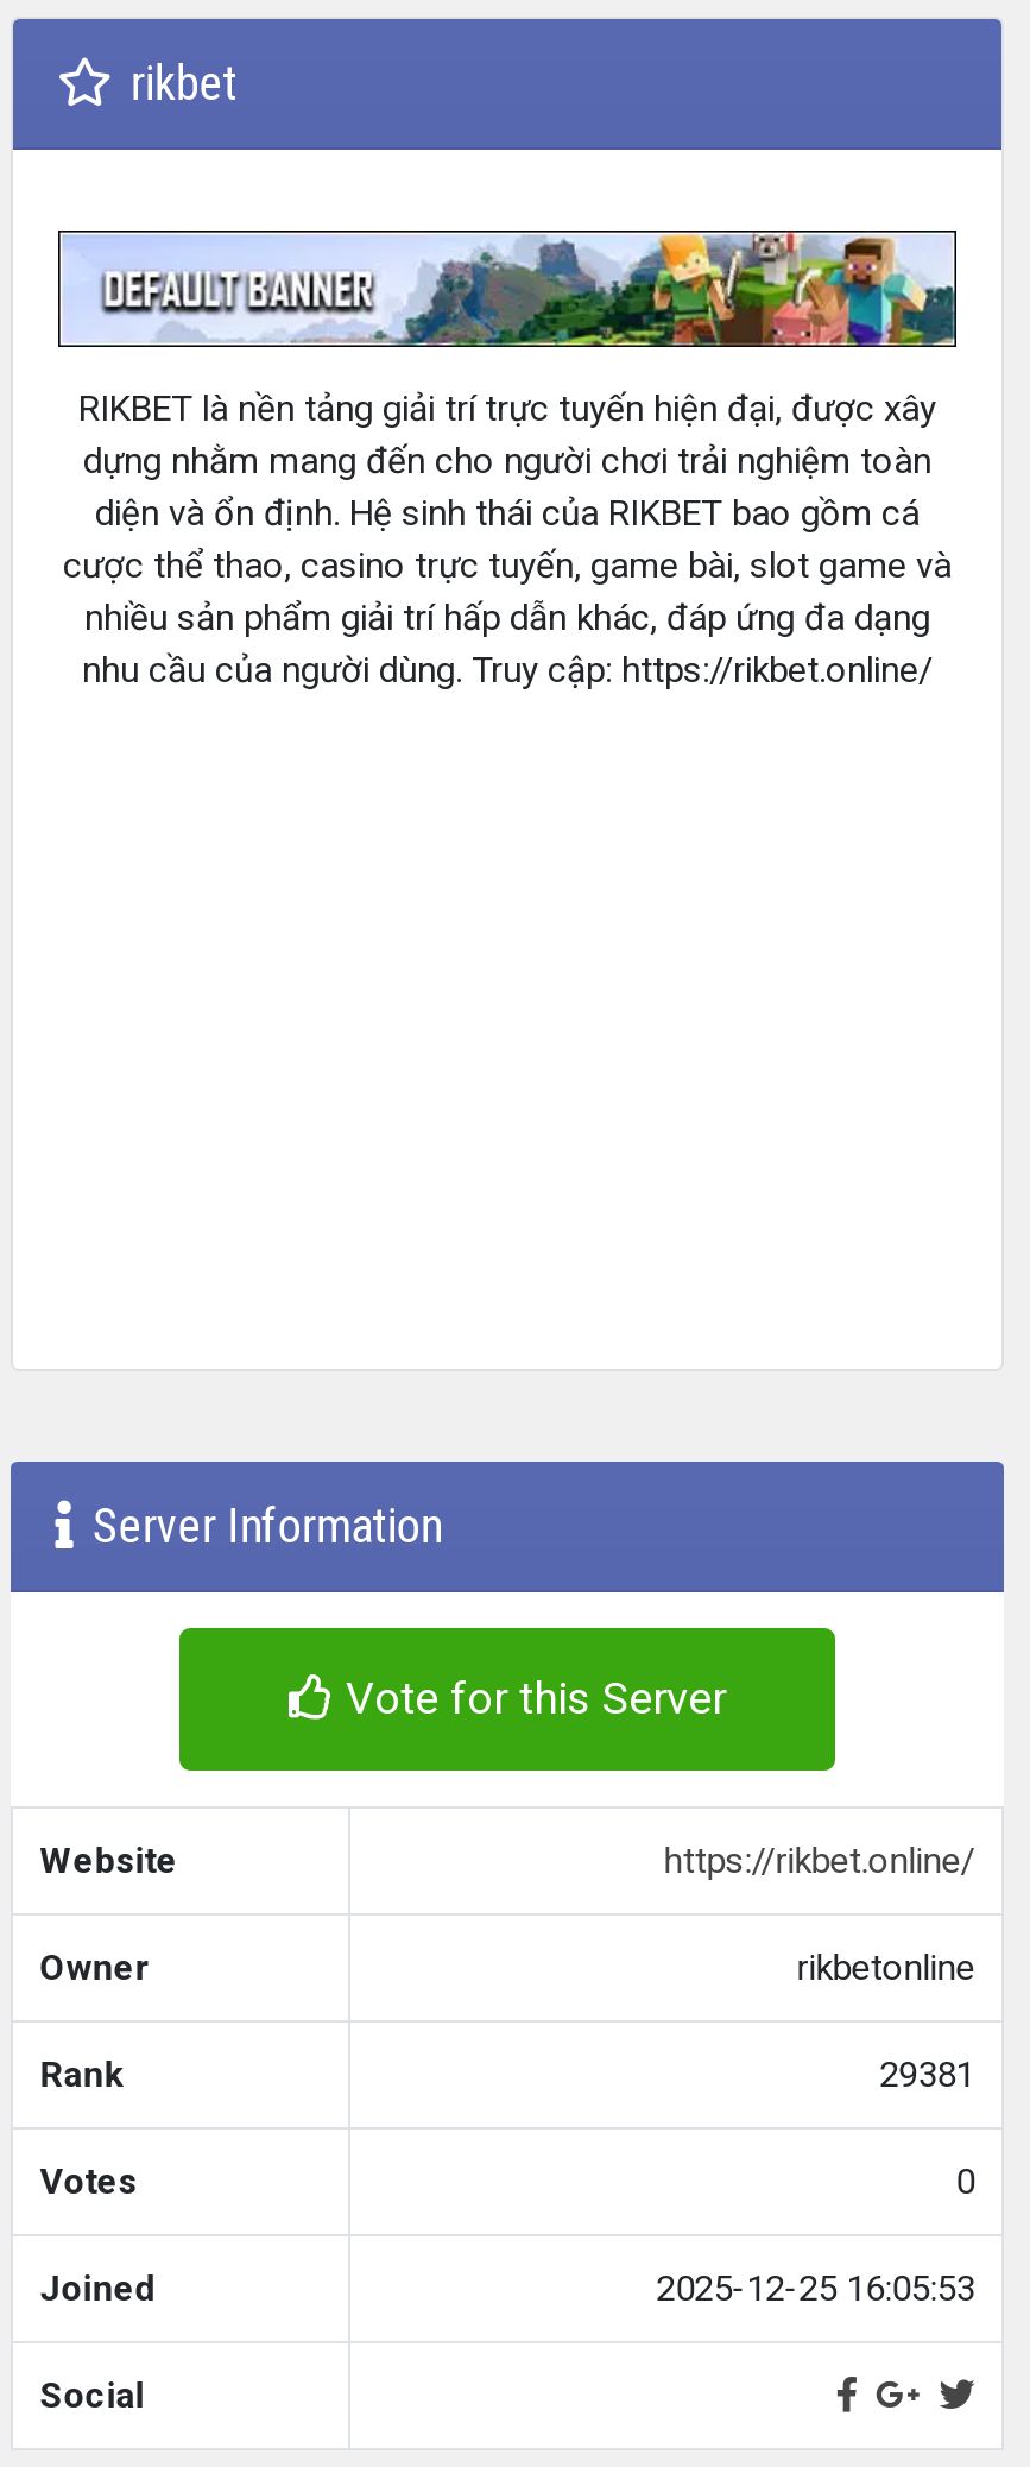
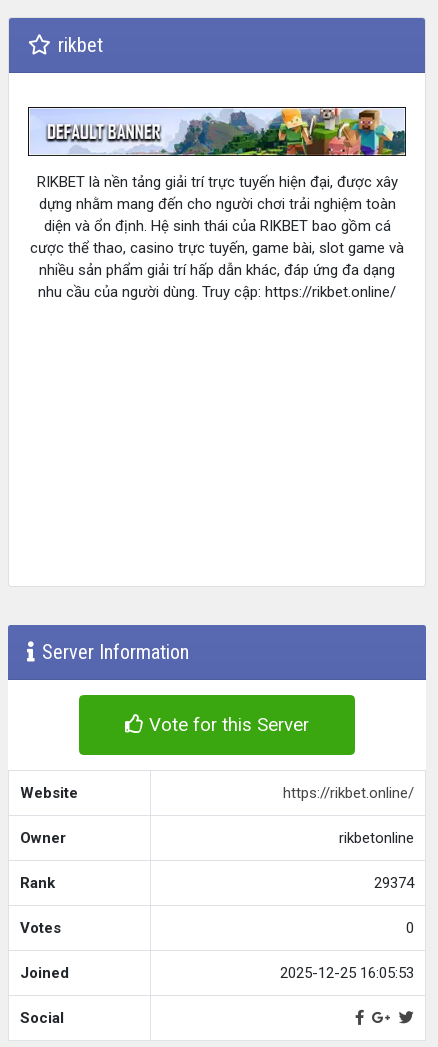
- 29381
+ 29374
